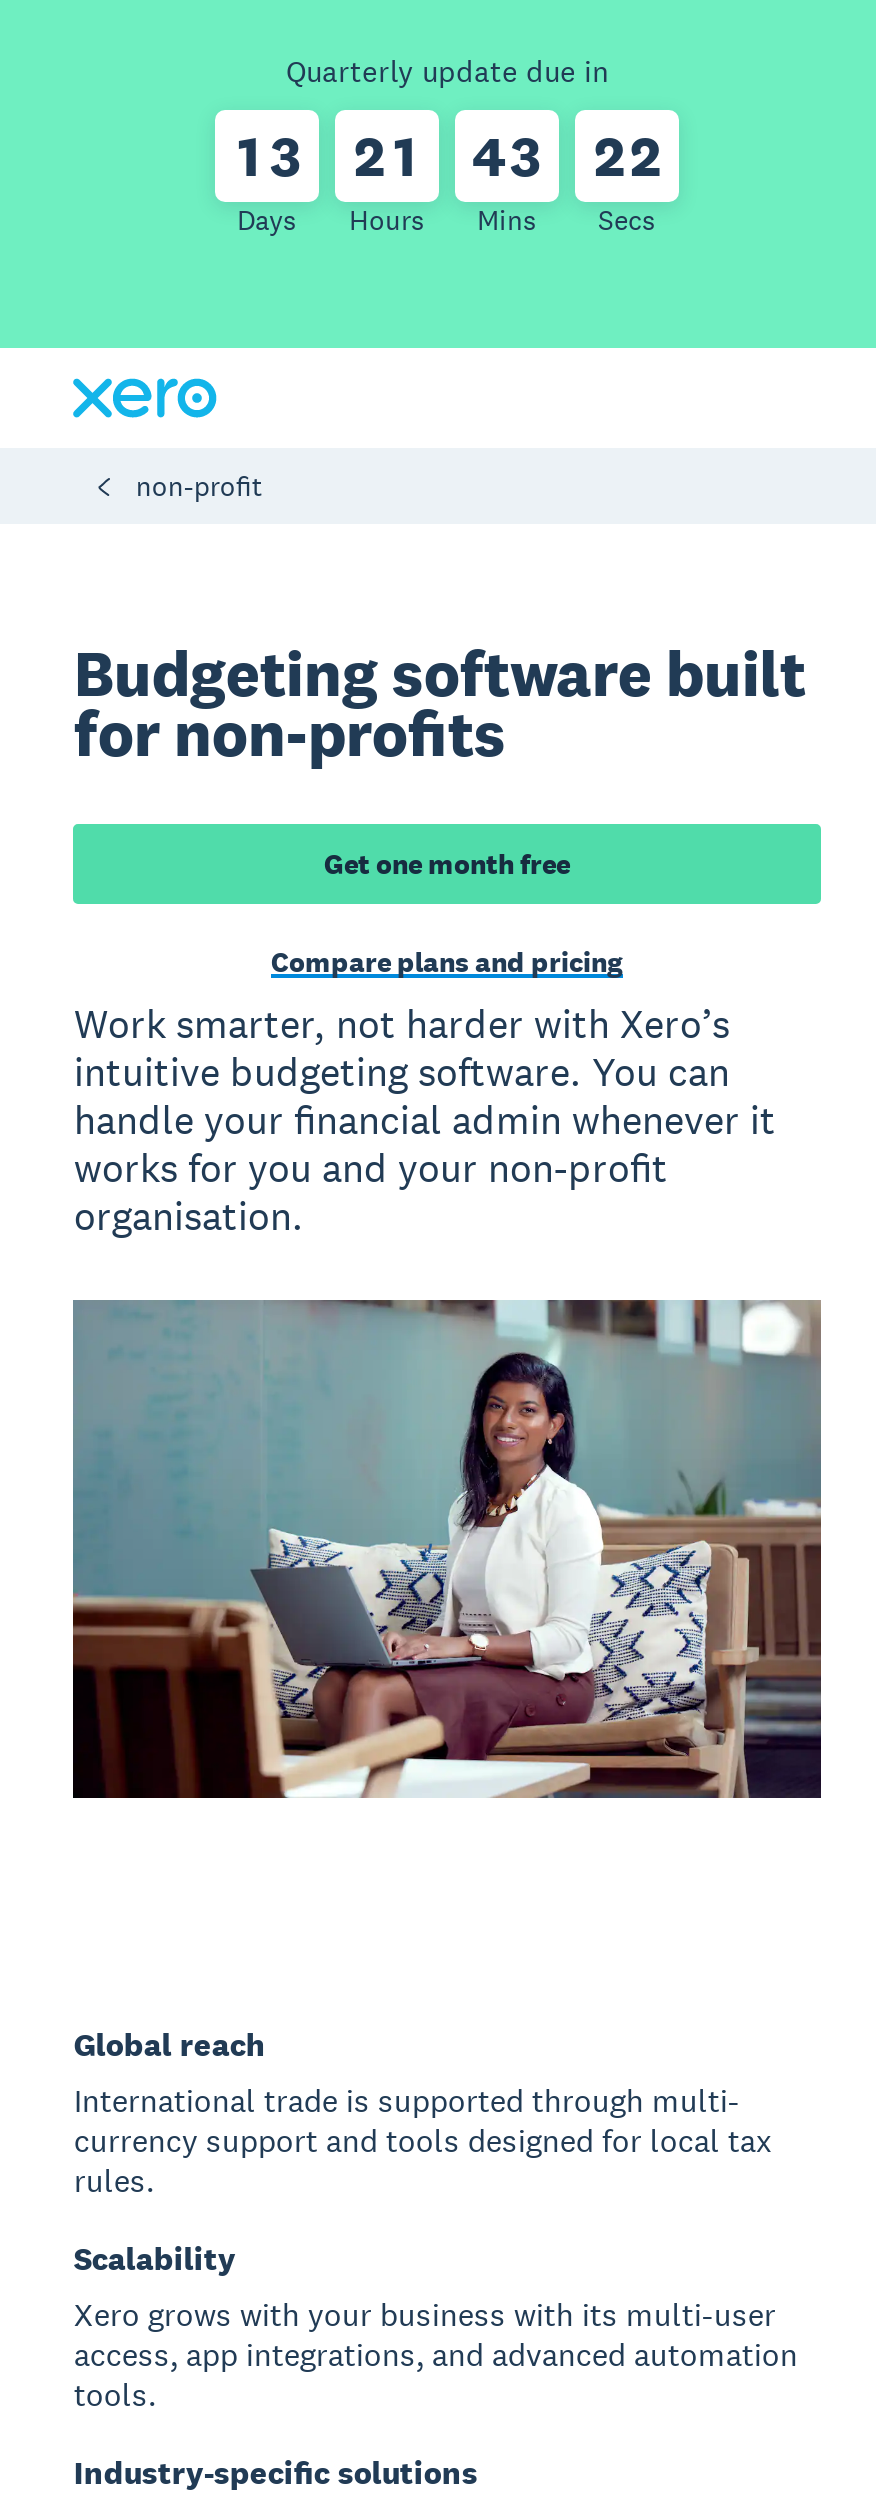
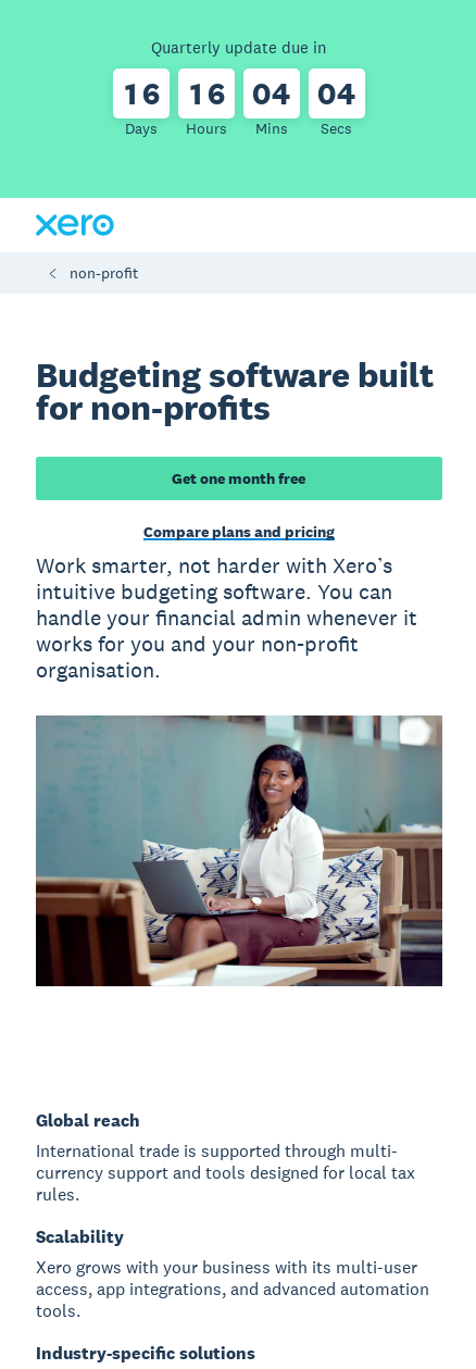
- 1 3
+ 1 6

- 2 1
+ 1 6

- 4 3
+ 04

- 2 2
+ 04
